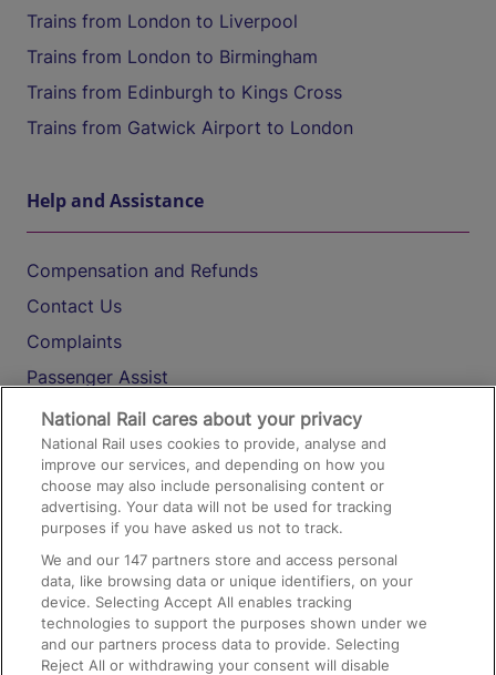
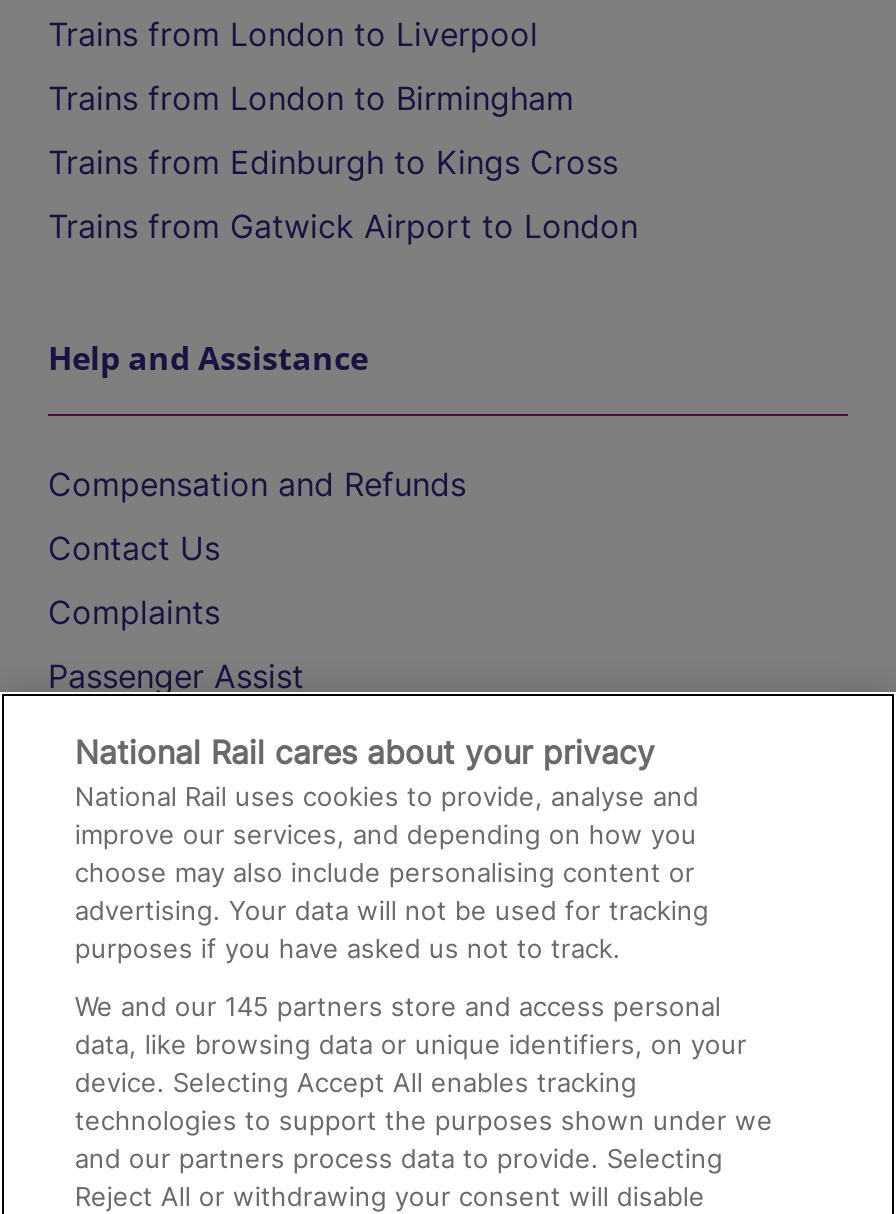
- We and our 147 partners store and access personal
+ We and our 145 partners store and access personal
